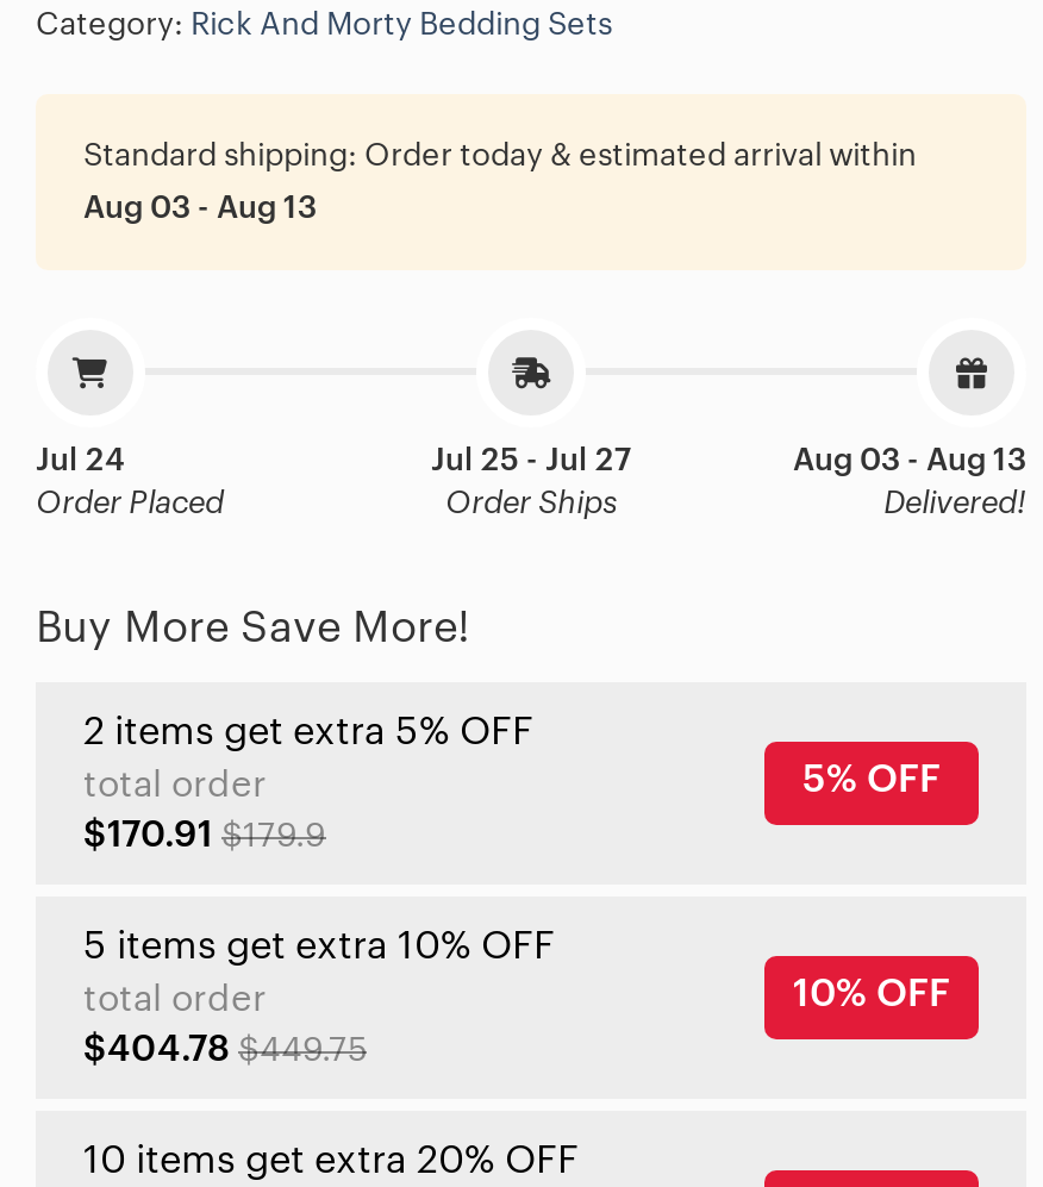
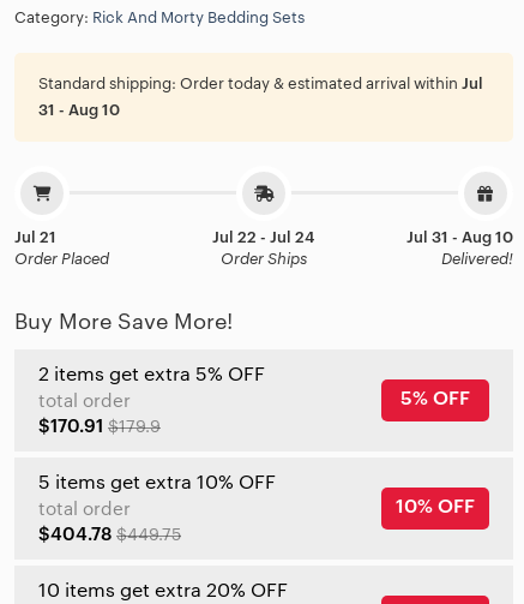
- Standard shipping: Order today & estimated arrival within
+ Standard shipping: Order today & estimated arrival within Jul

- Aug 03 - Aug 13
+ 31 - Aug 10

- Jul 24
+ Jul 21

- Jul 25 - Jul 27
+ Jul 22 - Jul 24

- Aug 03 - Aug 13
+ Jul 31 - Aug 10
